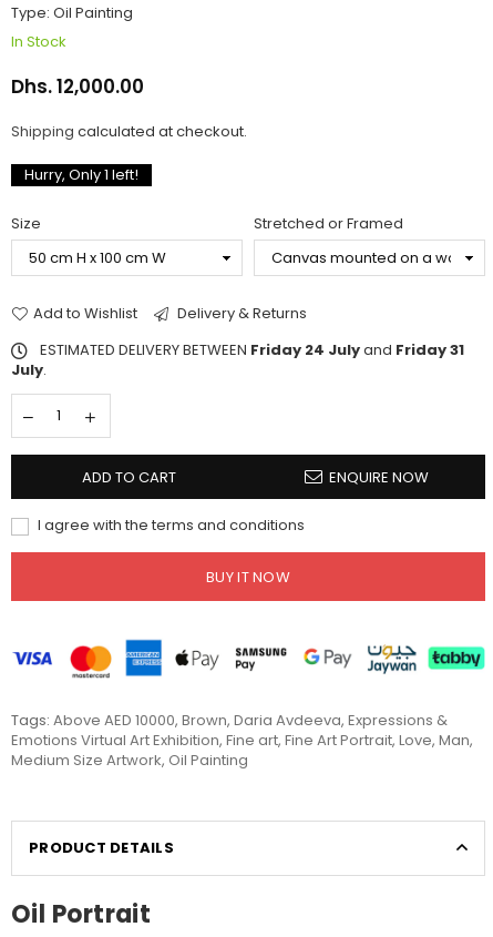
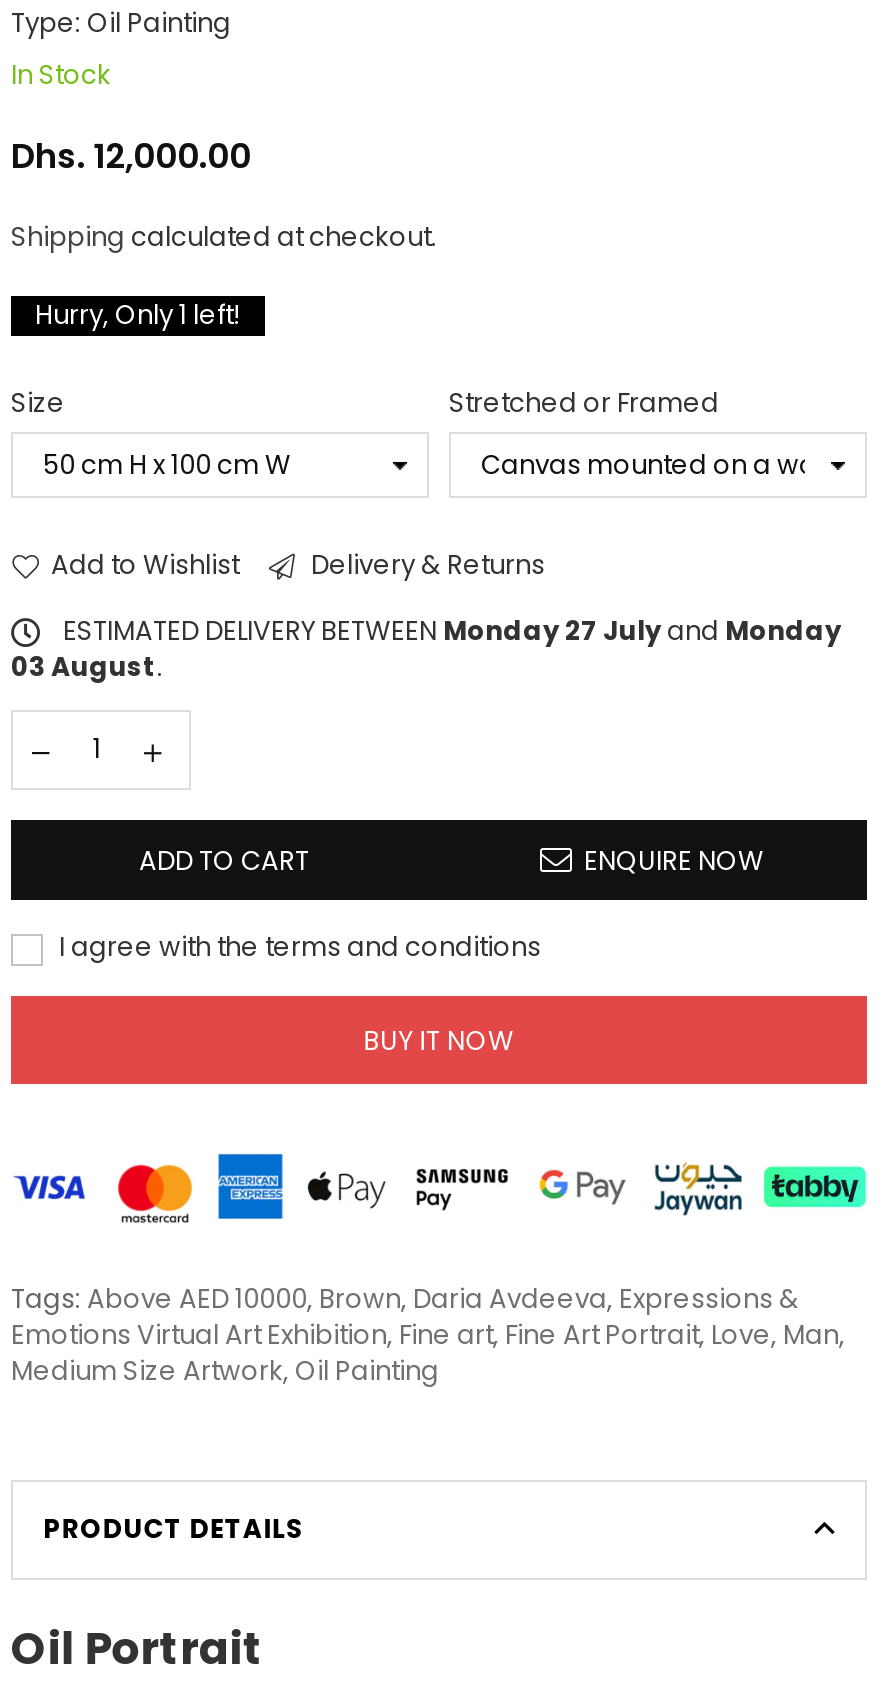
- ESTIMATED DELIVERY BETWEEN Friday 24 July and Friday 31
- July.
+ ESTIMATED DELIVERY BETWEEN Monday 27 July and Monday
+ 03 August.
